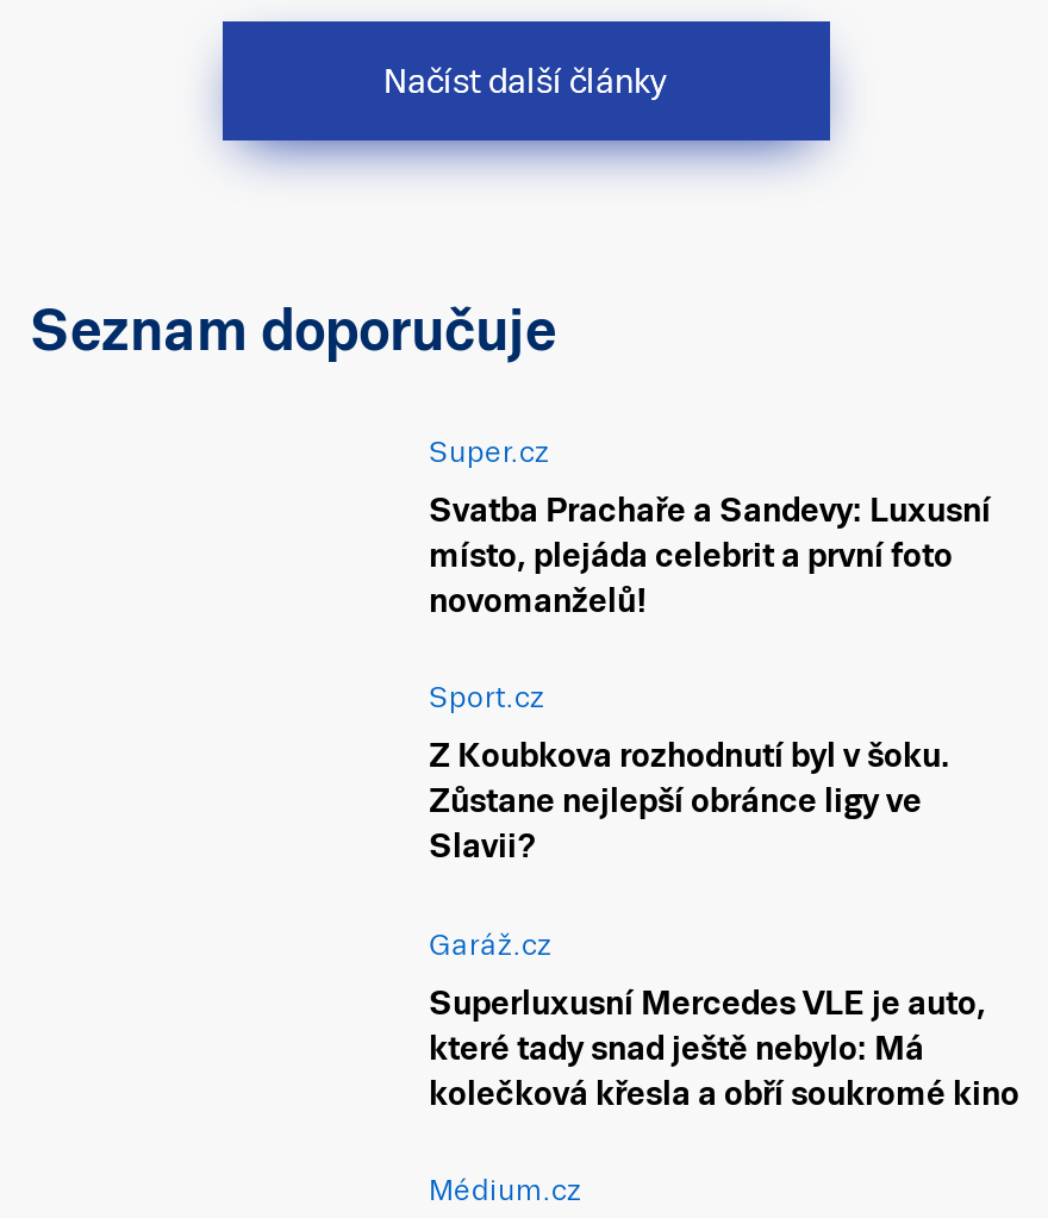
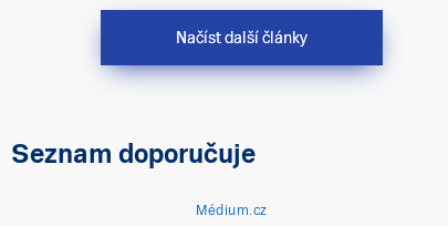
- Super.cz
- Svatba Prachaře a Sandevy: Luxusní
- místo, plejáda celebrit a první foto
- novomanželů!
- Sport.cz
- Z Koubkova rozhodnutí byl v šoku.
- Zůstane nejlepší obránce ligy ve
- Slavii?
- Garáž.cz
- Superluxusní Mercedes VLE je auto,
- které tady snad ještě nebylo: Má
- kolečková křesla a obří soukromé kino
